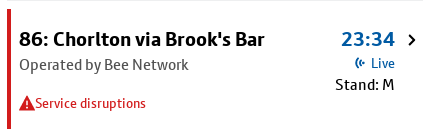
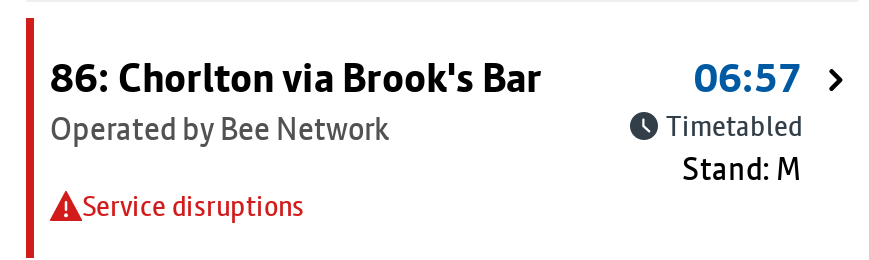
- 23:34
- Live
+ 06:57
+ Timetabled
